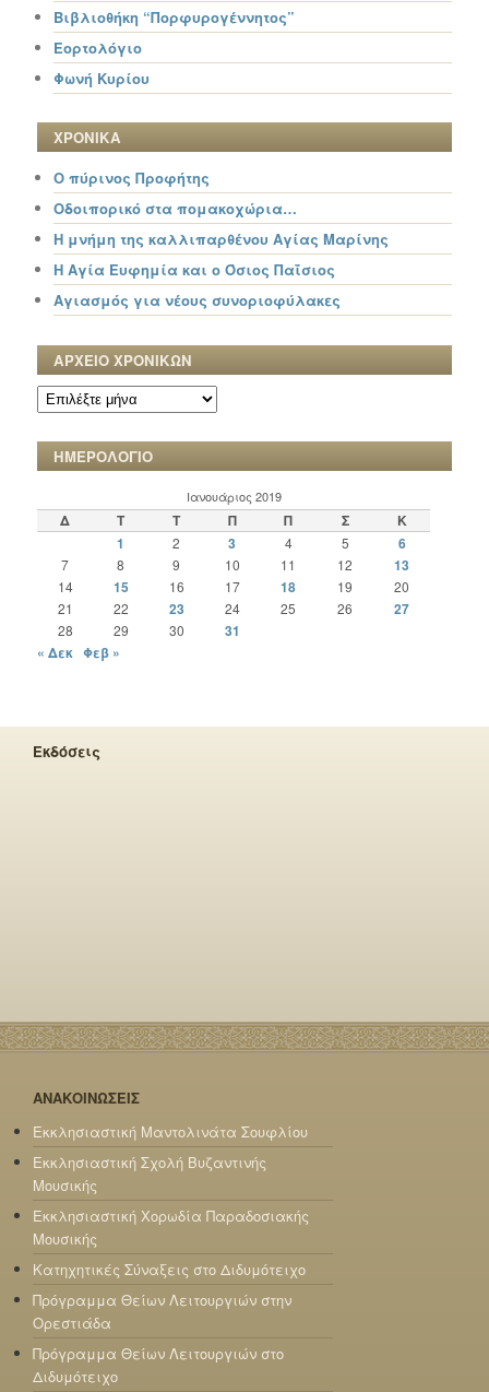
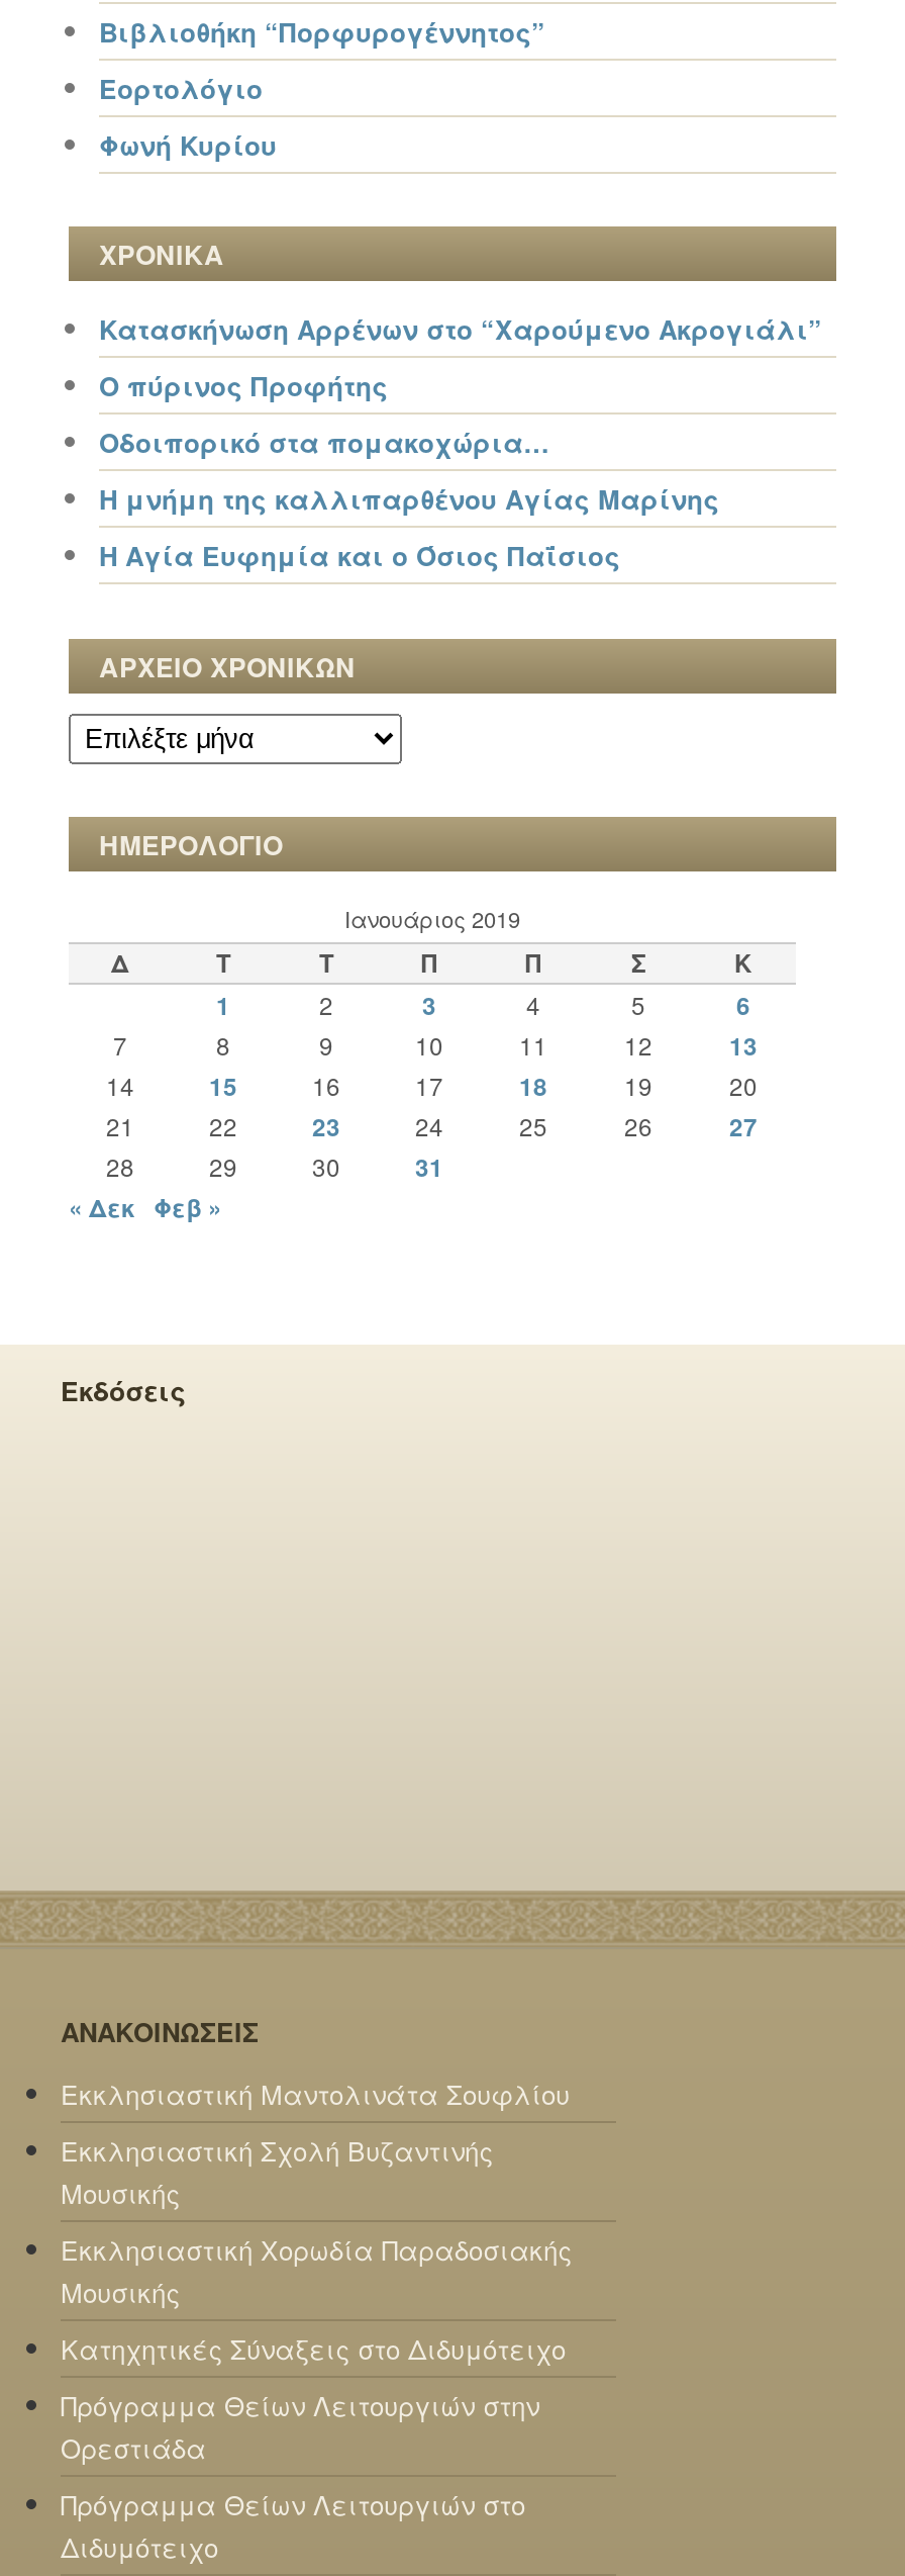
+ Κατασκήνωση Αρρένων στο “Χαρούμενο Ακρογιάλι”

moved down: Ο πύρινος Προφήτης | Οδοιπορικό στα πομακοχώρια… | Η μνήμη της καλλιπαρθένου Αγίας Μαρίνης | Η Αγία Ευφημία και ο Όσιος Παΐσιος

- Αγιασμός για νέους συνοριοφύλακες
